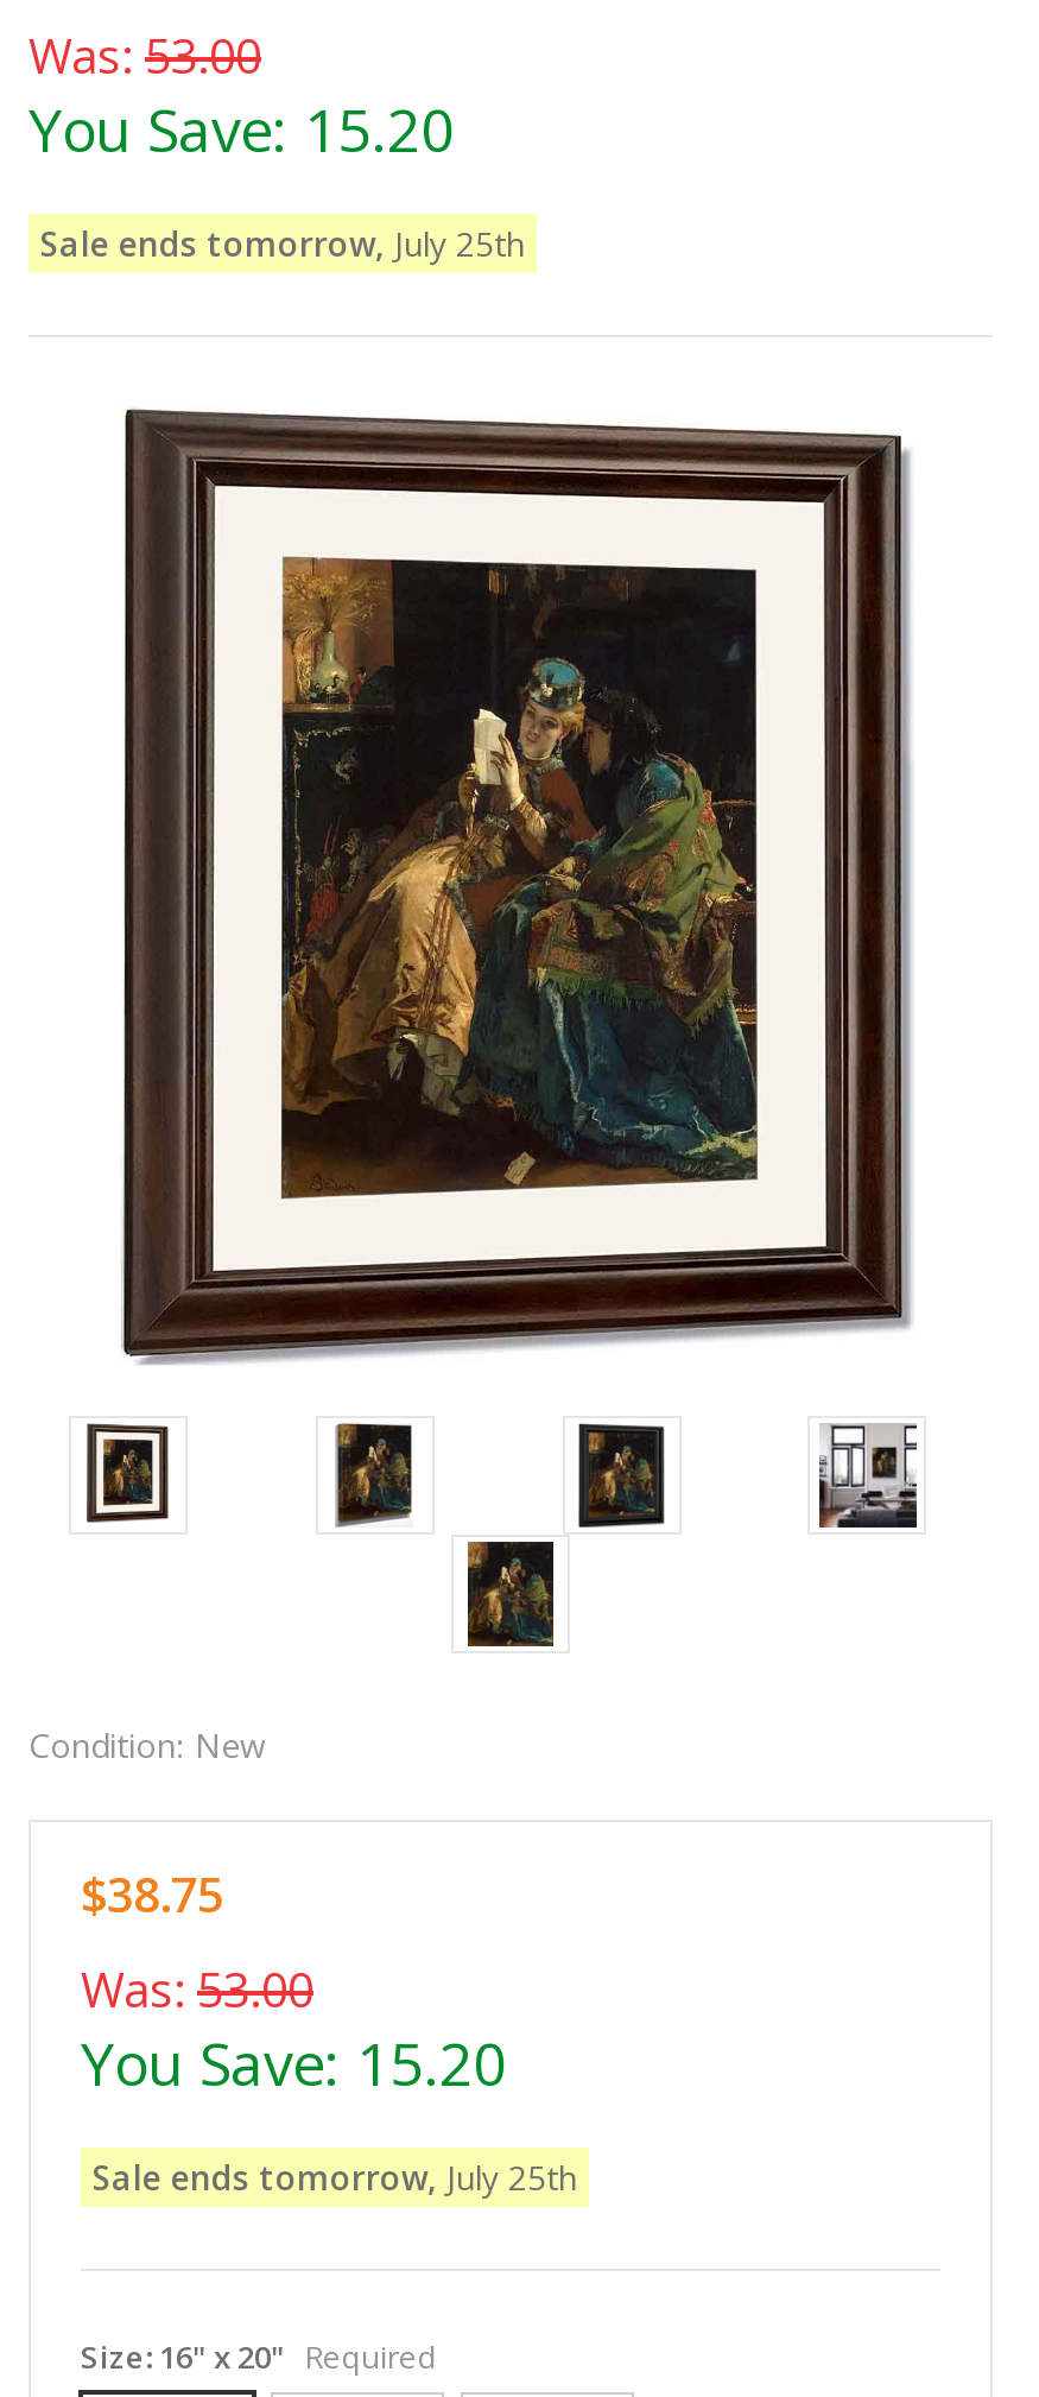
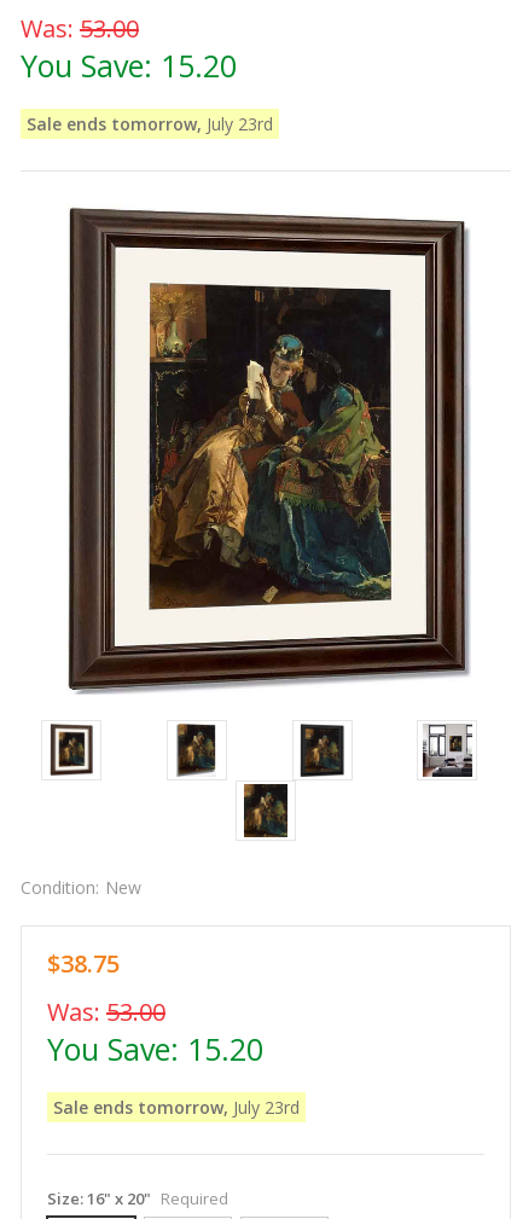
- Sale ends tomorrow, July 25th
+ Sale ends tomorrow, July 23rd

- Sale ends tomorrow, July 25th
+ Sale ends tomorrow, July 23rd
